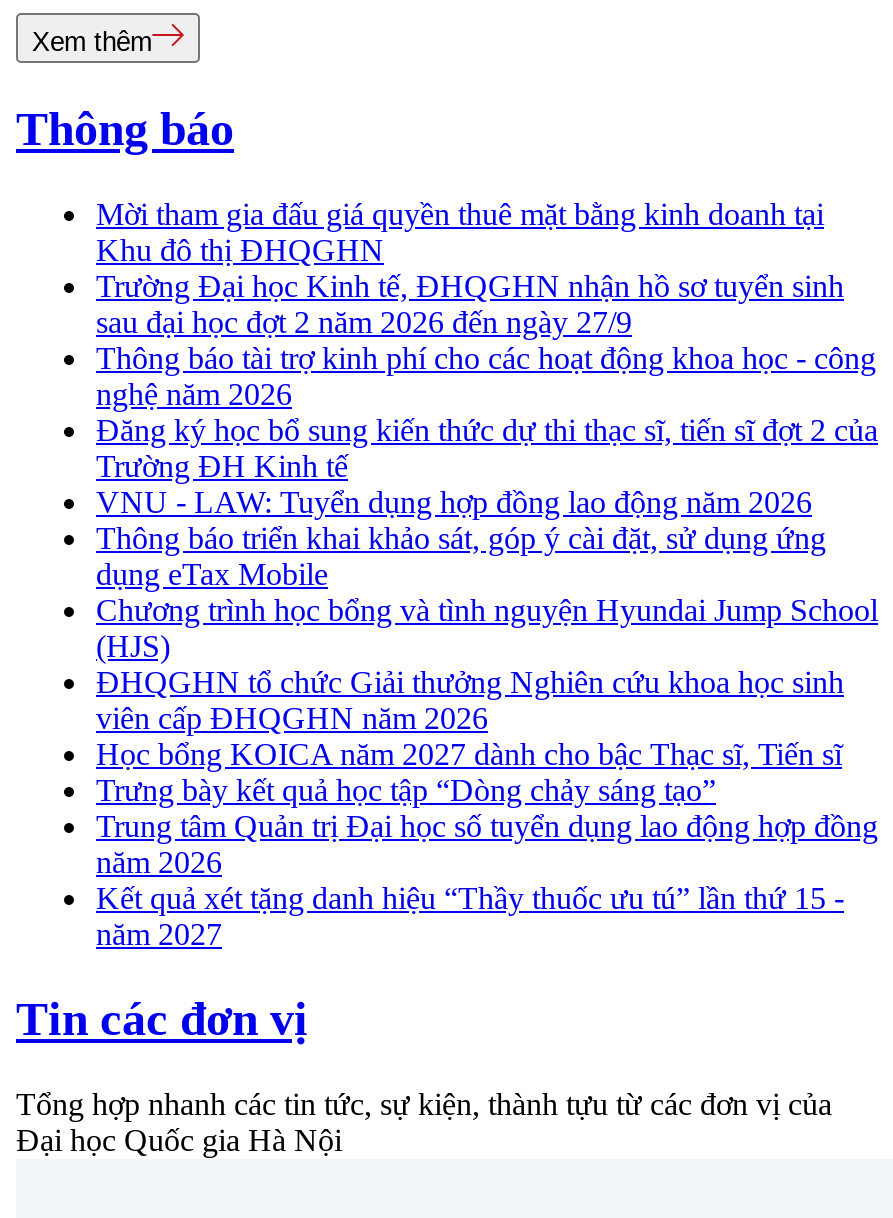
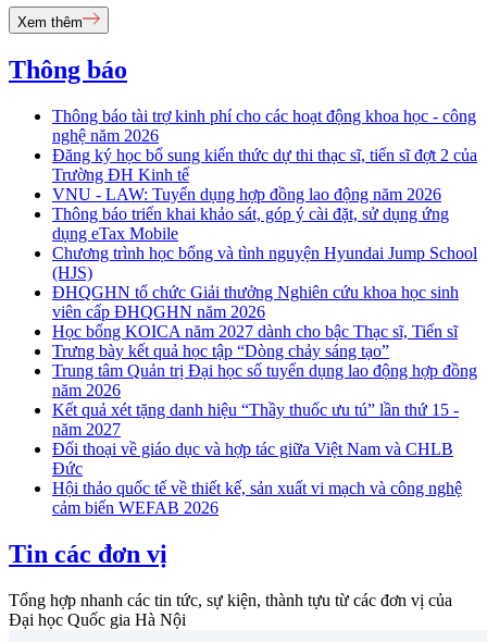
- Mời tham gia đấu giá quyền thuê mặt bằng kinh doanh tại
- Khu đô thị ĐHQGHN
- Trường Đại học Kinh tế, ĐHQGHN nhận hồ sơ tuyển sinh
- sau đại học đợt 2 năm 2026 đến ngày 27/9

moved up: Thông báo tài trợ kinh phí cho các hoạt động khoa học - công | nghệ năm 2026 | Đăng ký học bổ sung kiến thức dự thi thạc sĩ, tiến sĩ đợt 2 của | ... | Kết quả xét tặng danh hiệu “Thầy thuốc ưu tú” lần thứ 15 - | năm 2027

+ Đối thoại về giáo dục và hợp tác giữa Việt Nam và CHLB
+ Đức
+ Hội thảo quốc tế về thiết kế, sản xuất vi mạch và công nghệ
+ cảm biến WEFAB 2026
